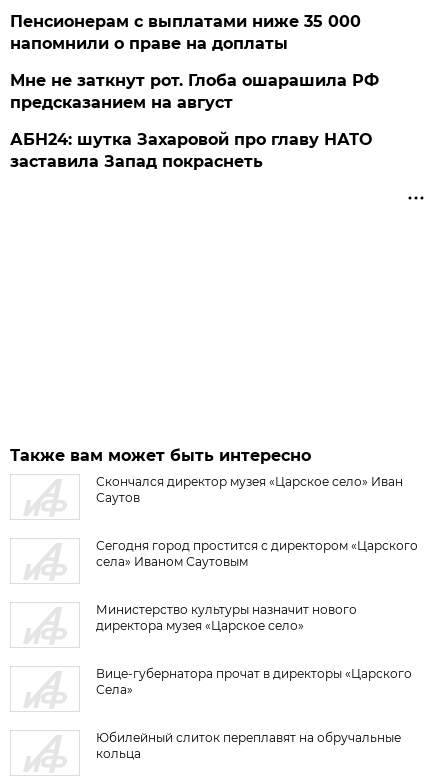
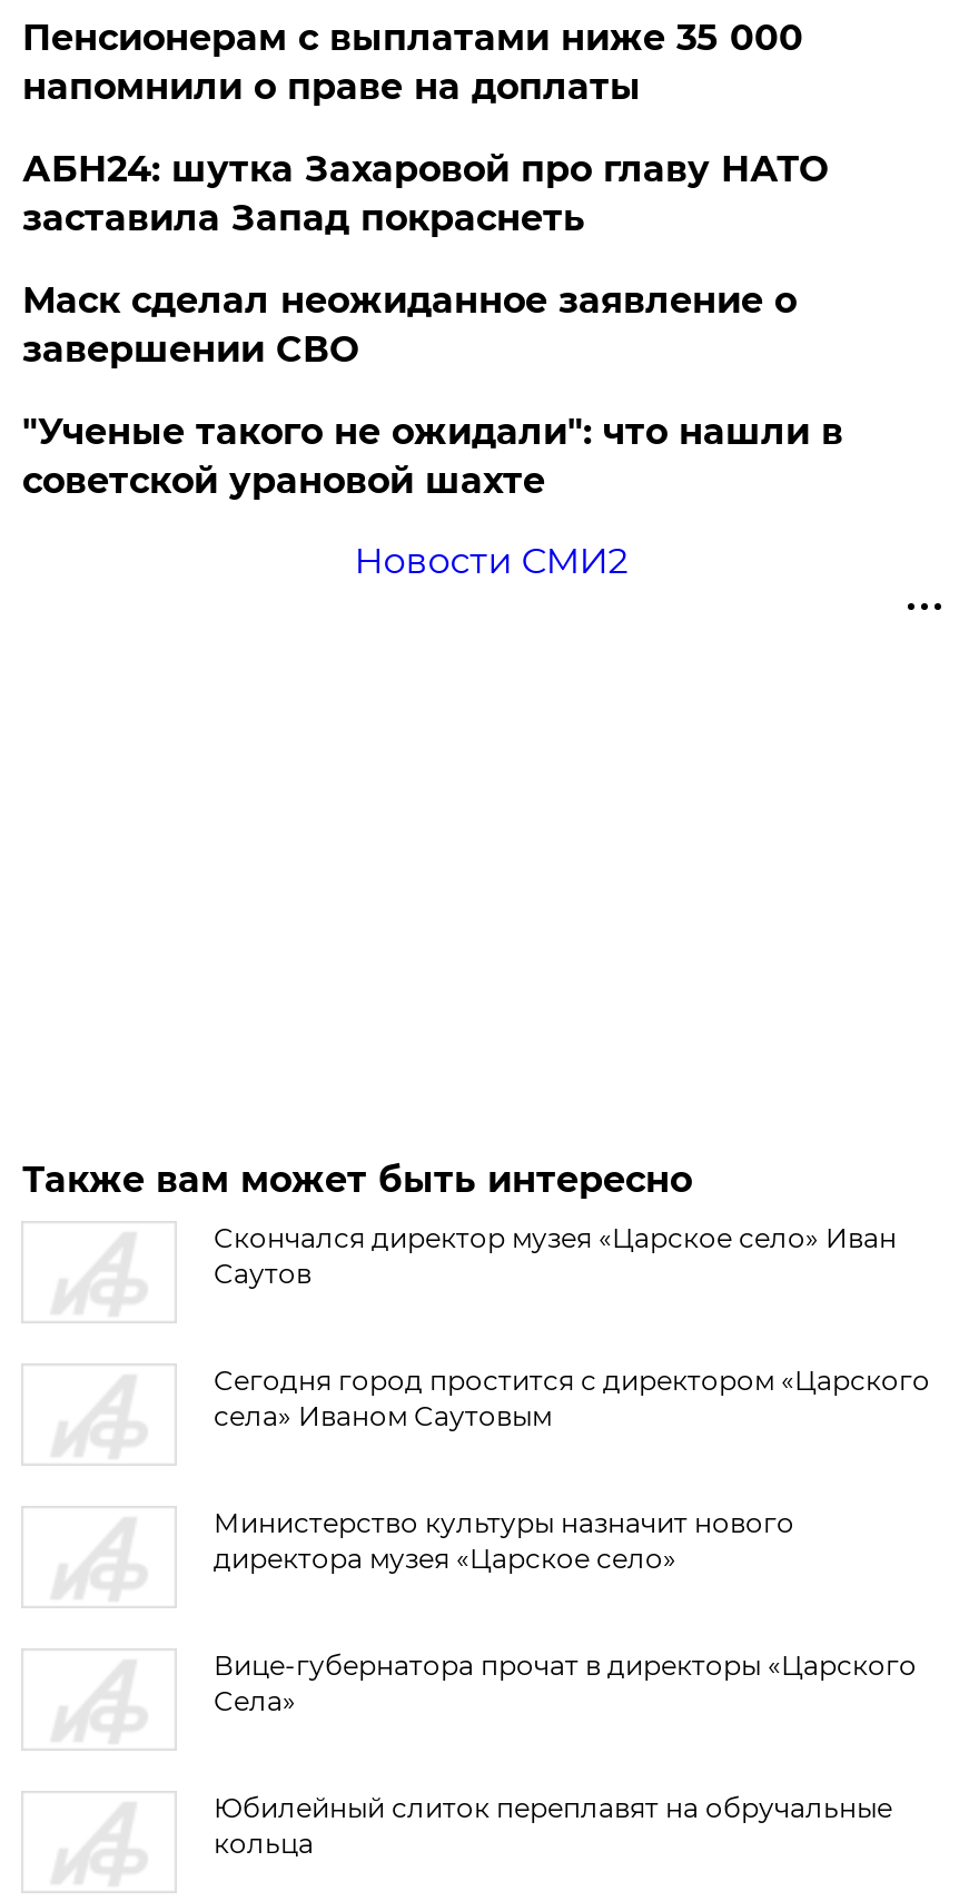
- Мне не заткнут рот. Глоба ошарашила РФ
- предсказанием на август

moved up: АБН24: шутка Захаровой про главу НАТО | заставила Запад покраснеть

+ Маск сделал неожиданное заявление о
+ завершении СВО
+ "Ученые такого не ожидали": что нашли в
+ советской урановой шахте
+ Новости СМИ2
